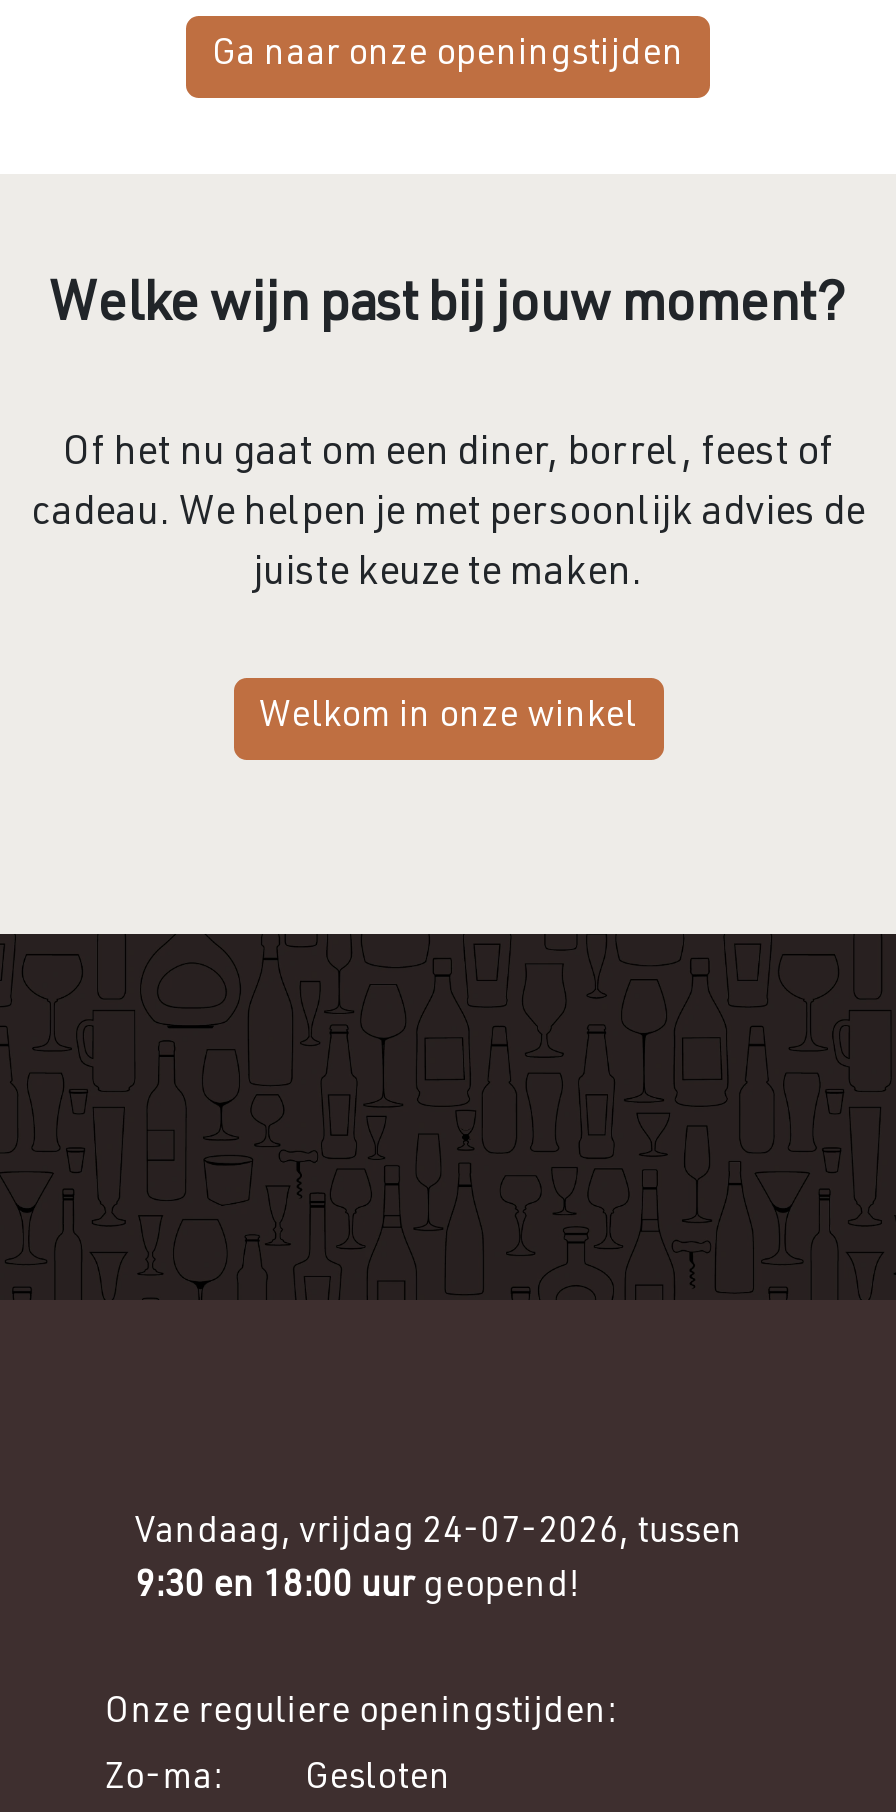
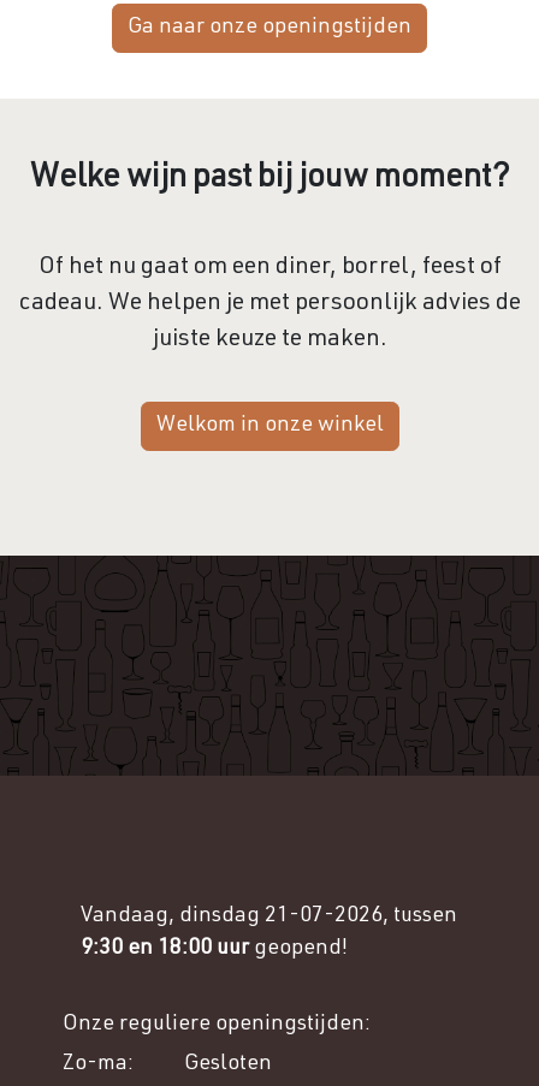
- Vandaag, vrijdag 24-07-2026, tussen
+ Vandaag, dinsdag 21-07-2026, tussen
